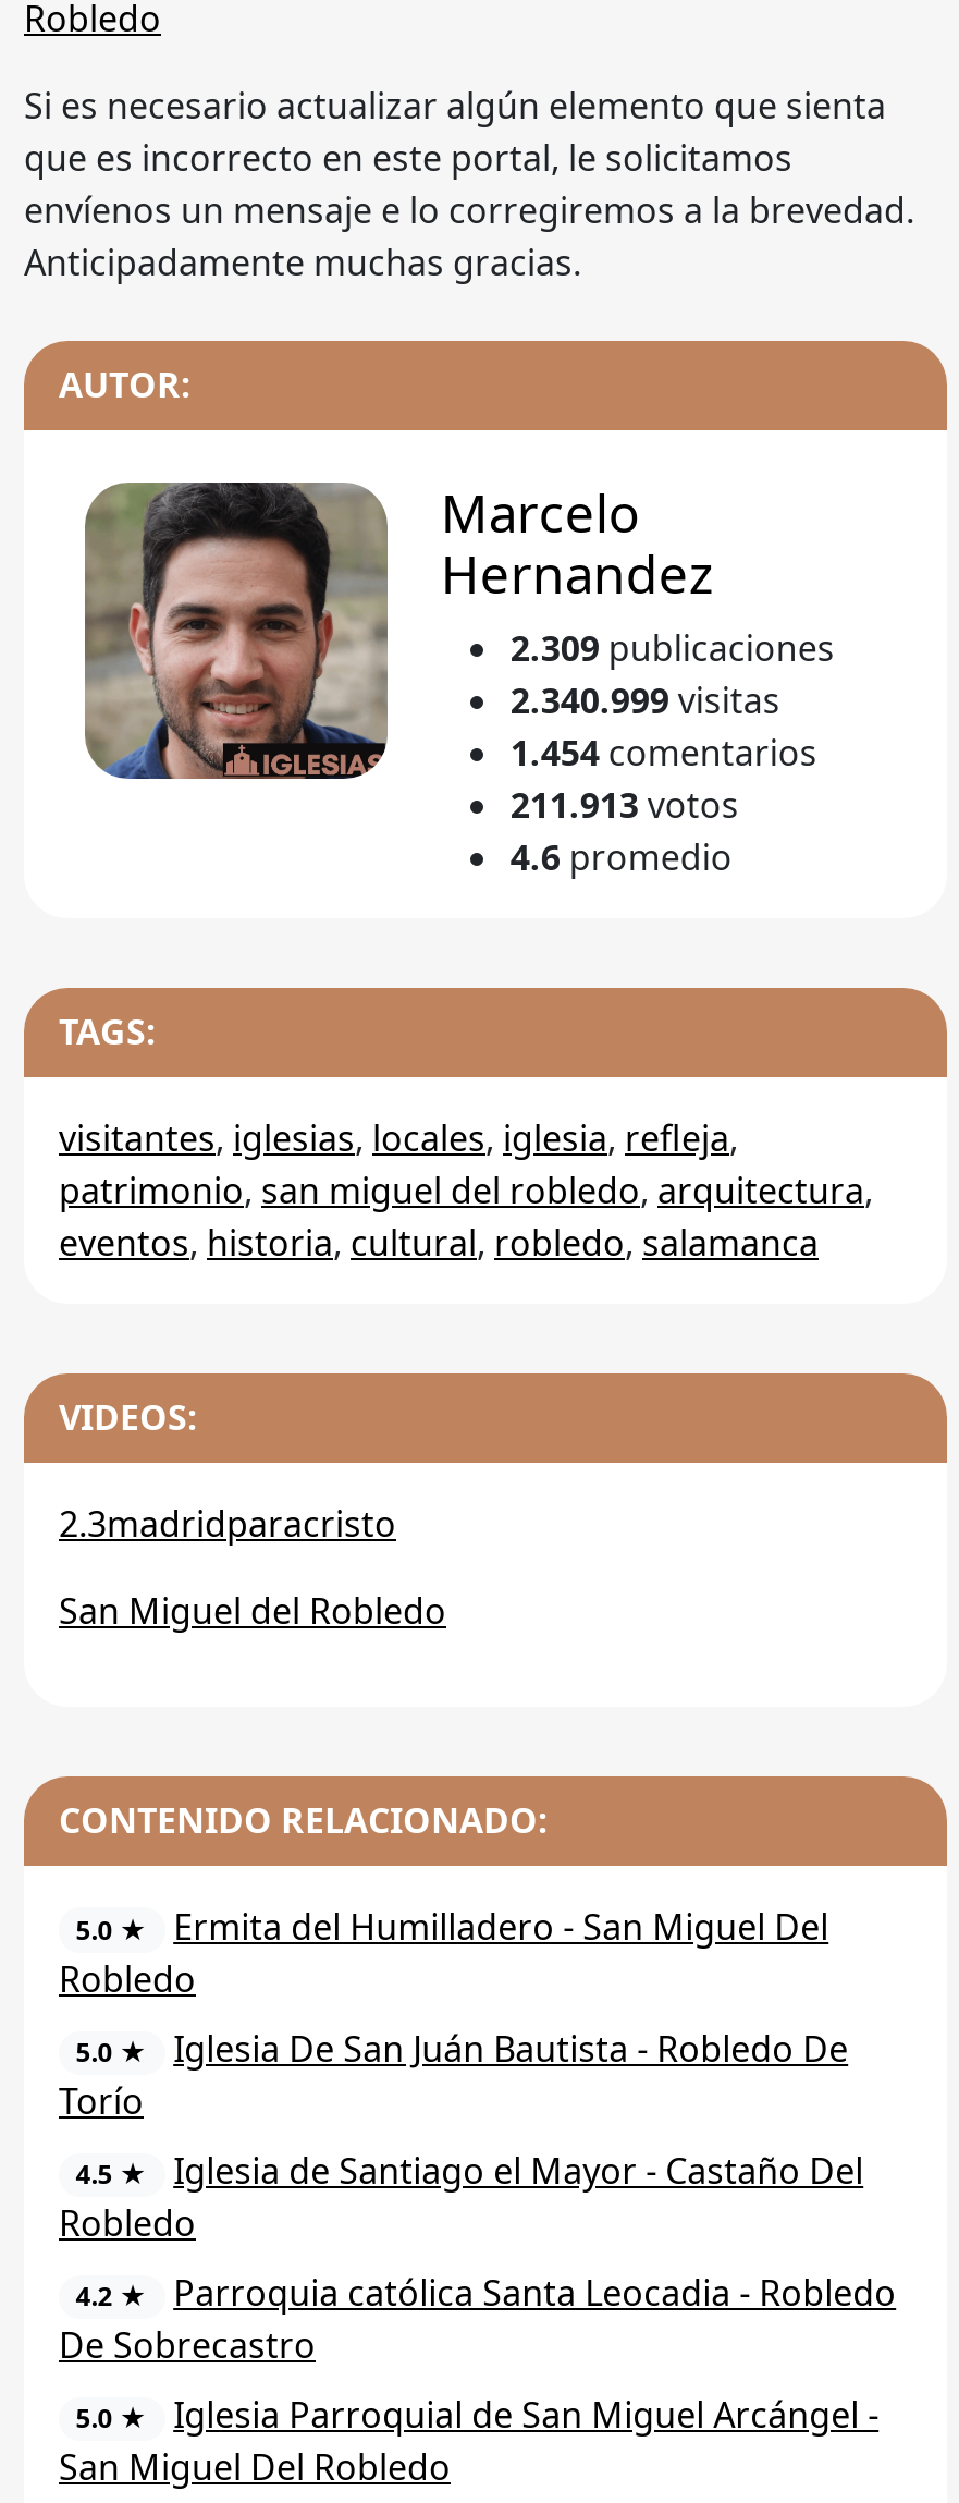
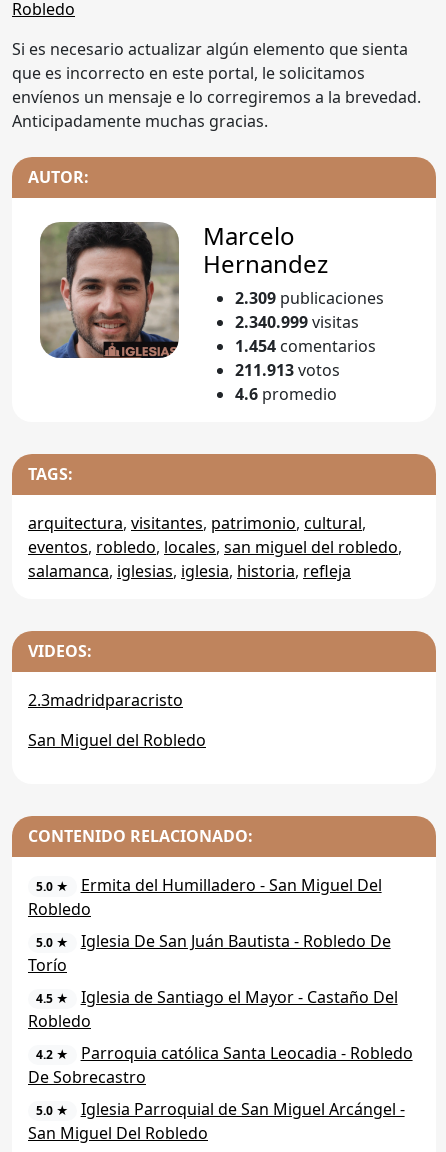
- visitantes, iglesias, locales, iglesia, refleja,
- patrimonio, san miguel del robledo, arquitectura,
- eventos, historia, cultural, robledo, salamanca
+ arquitectura, visitantes, patrimonio, cultural,
+ eventos, robledo, locales, san miguel del robledo,
+ salamanca, iglesias, iglesia, historia, refleja
